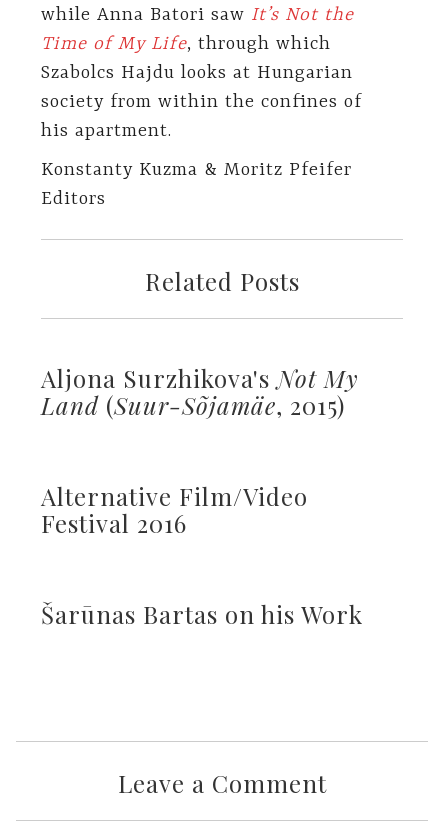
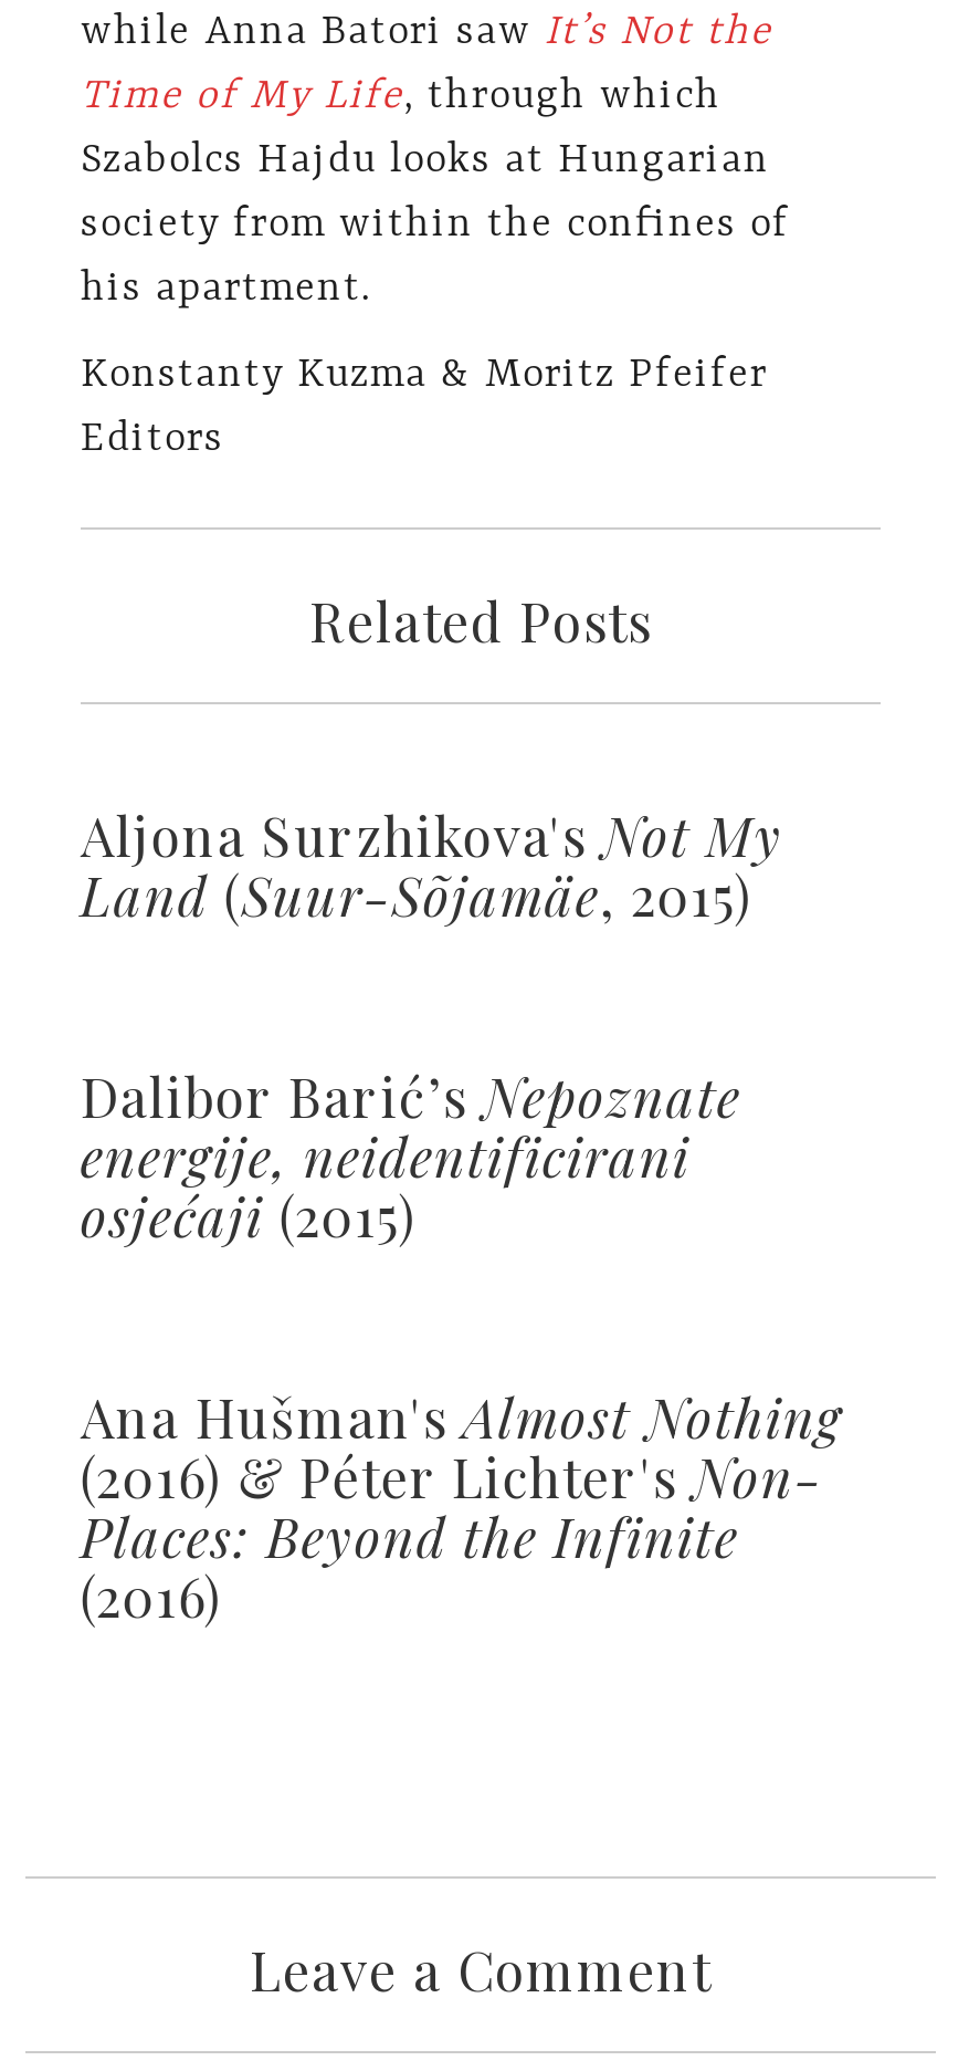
- Alternative Film/Video
- Festival 2016
+ Dalibor Barić’s Nepoznate
+ energije, neidentificirani
+ osjećaji(2015)

- Šarūnas Bartas on his Work
+ Ana Hušman's Almost Nothing
+ (2016) & Péter Lichter's Non-
+ Places: Beyond the Infinite
+ (2016)
